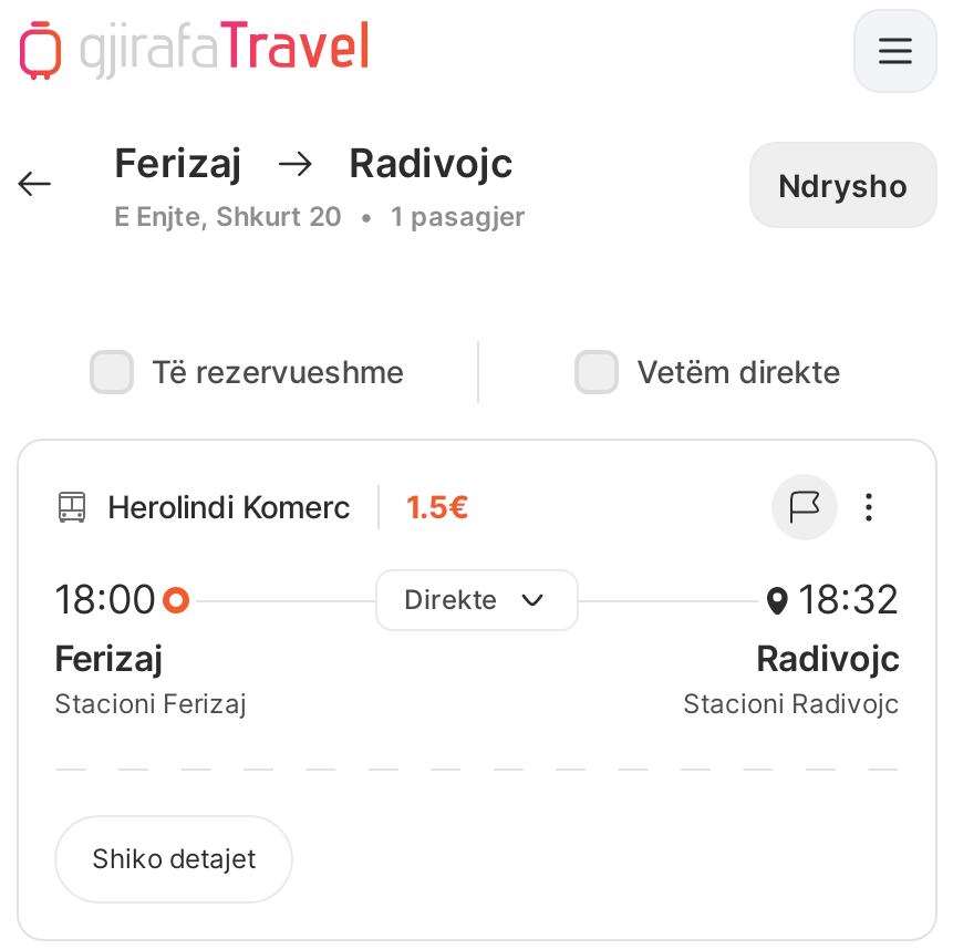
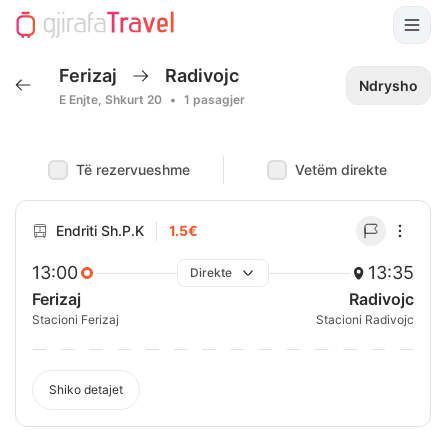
- Herolindi Komerc
+ Endriti Sh.P.K

- 18:00
+ 13:00

- 18:32
+ 13:35
